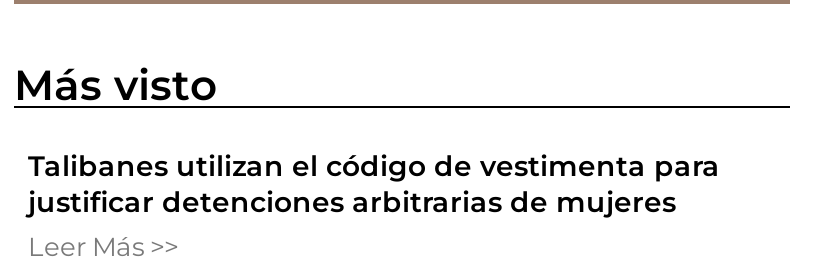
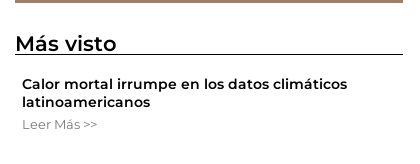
- Talibanes utilizan el código de vestimenta para
- justificar detenciones arbitrarias de mujeres
+ Calor mortal irrumpe en los datos climáticos
+ latinoamericanos
